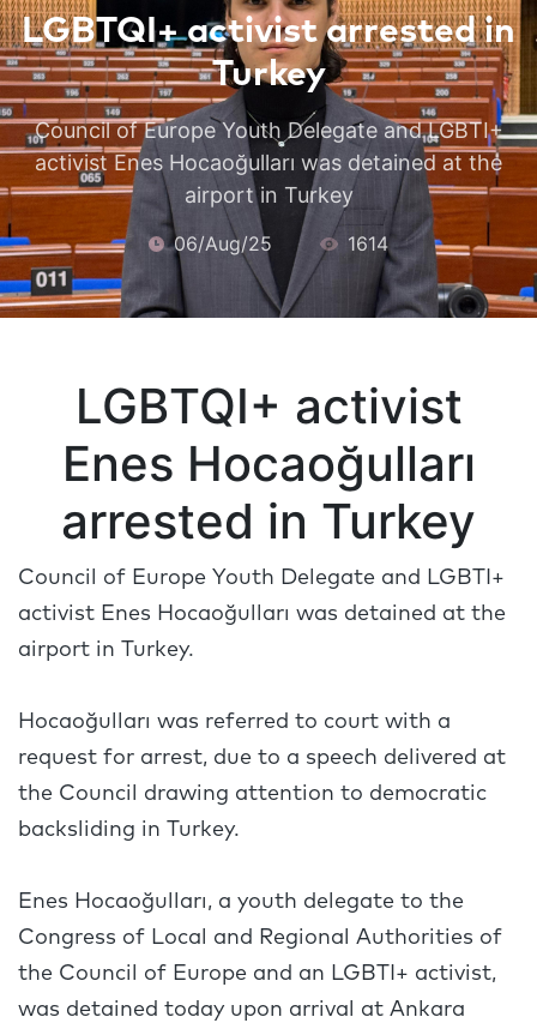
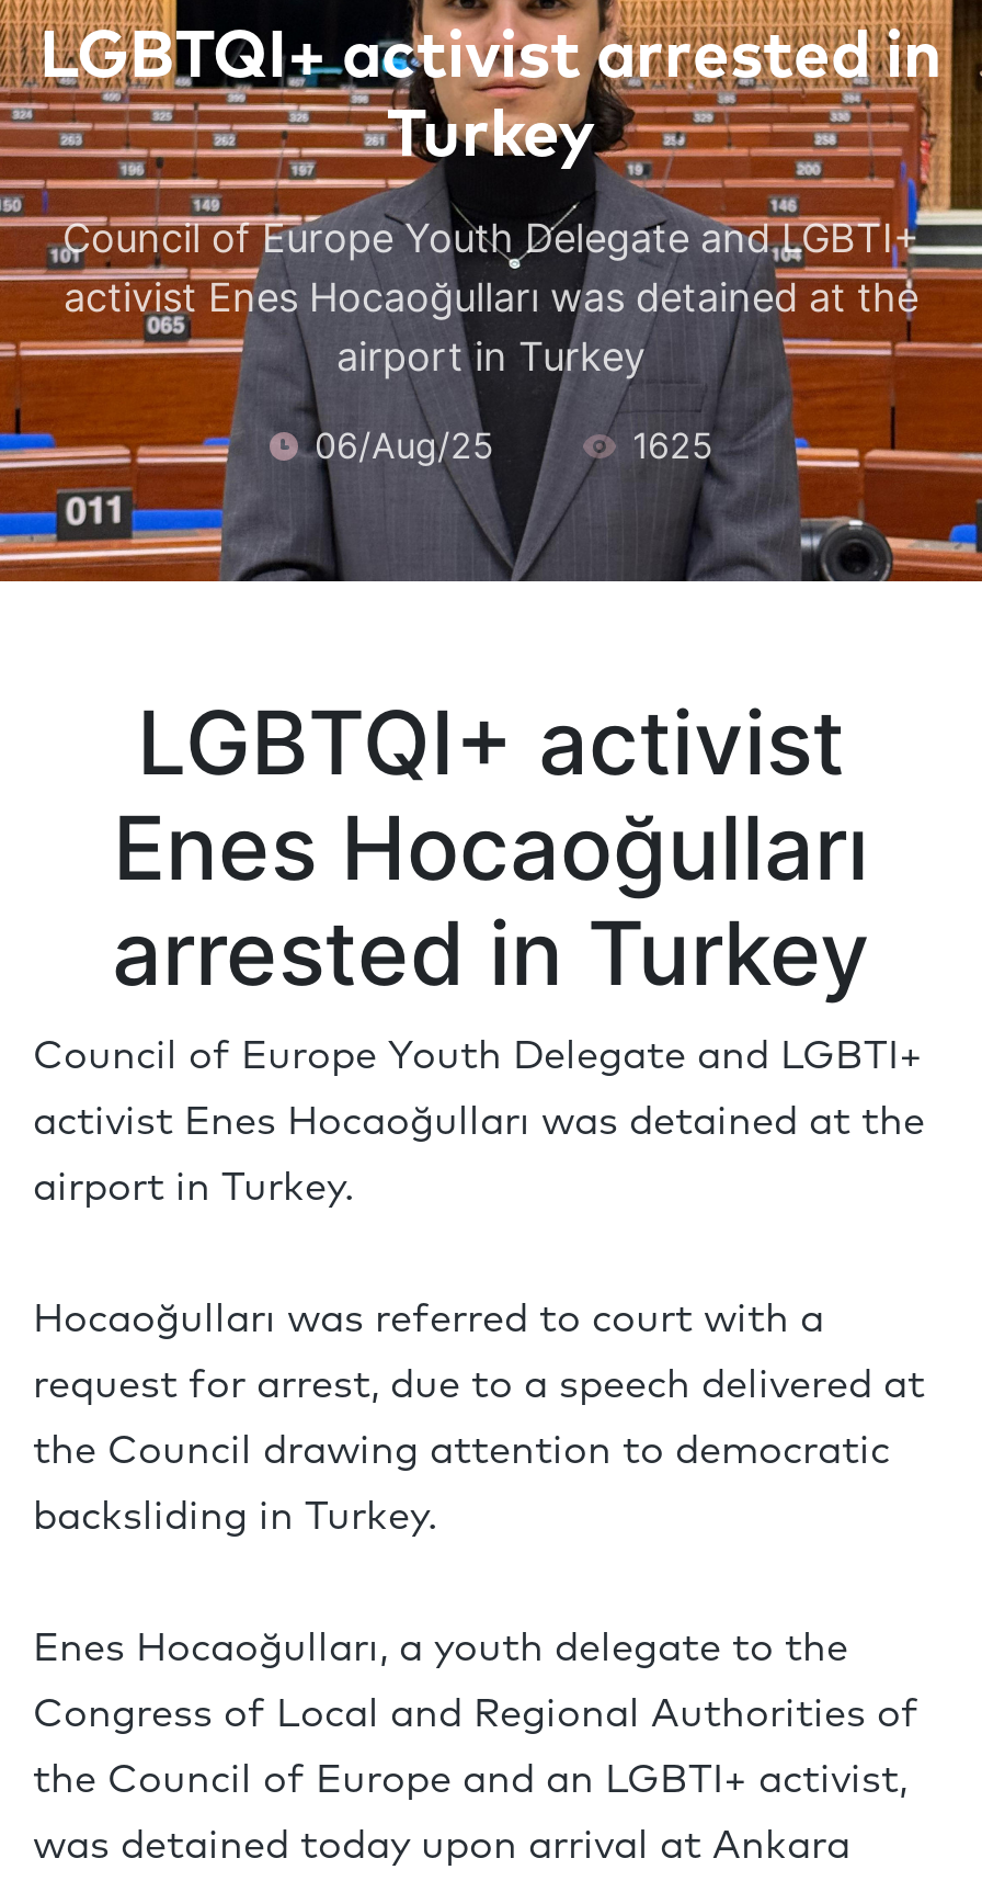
- 1614
+ 1625
